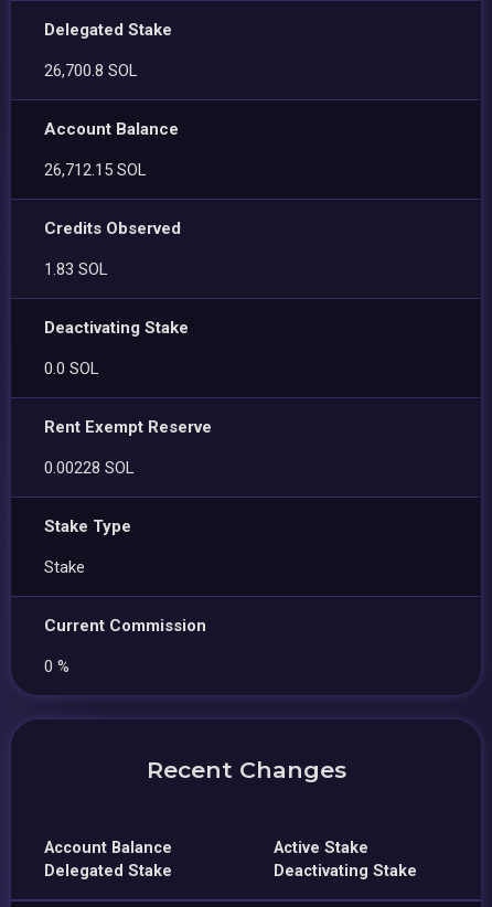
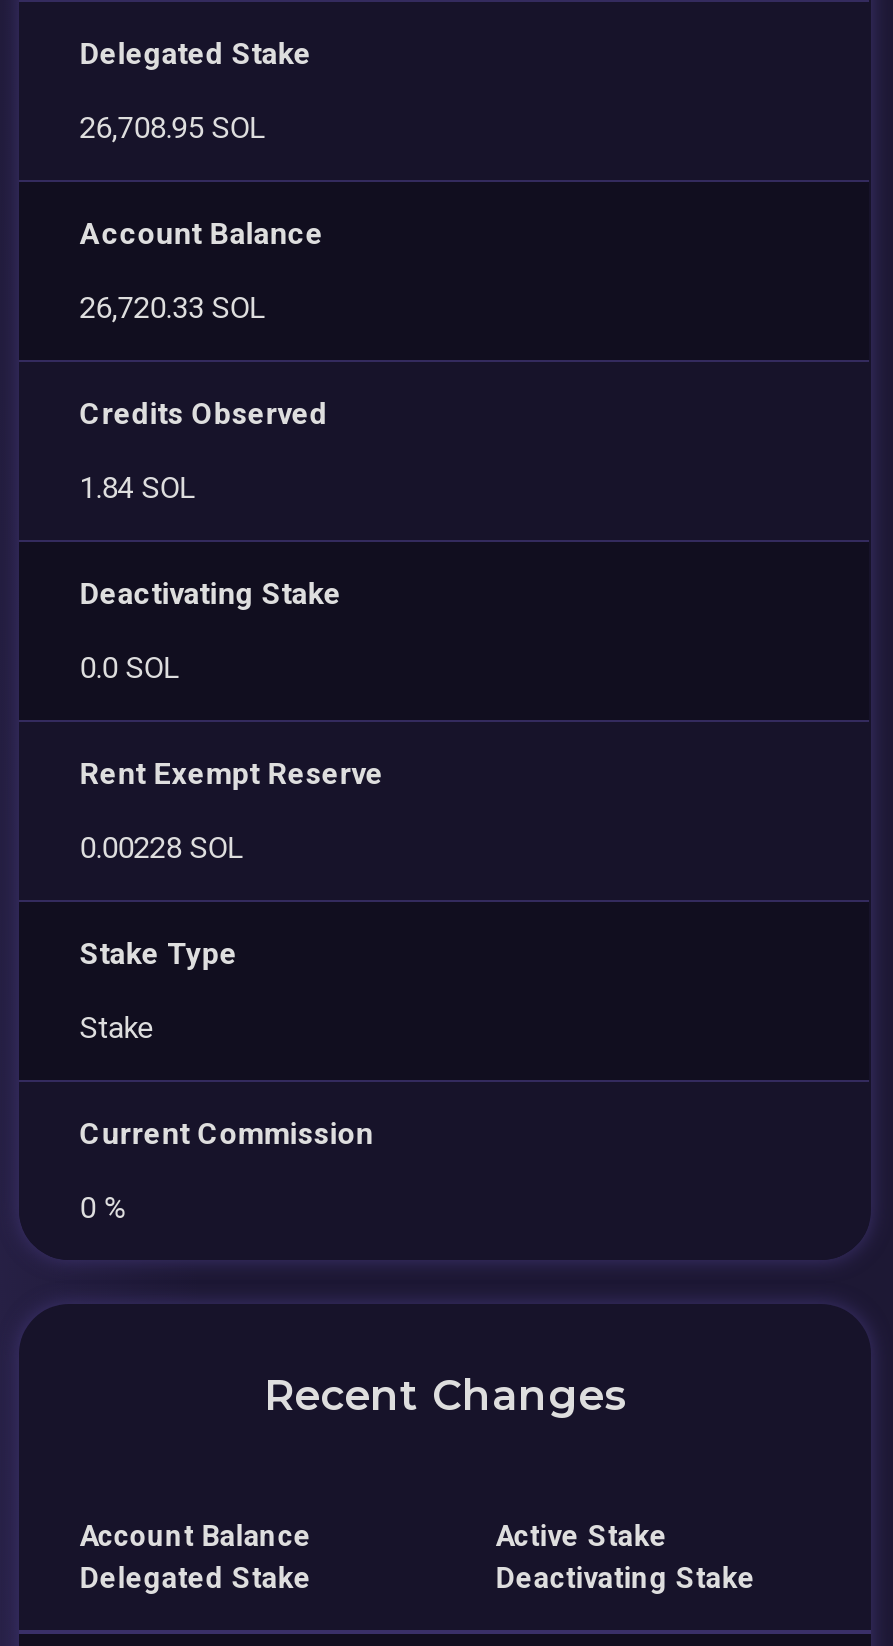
- 26,700.8 SOL
+ 26,708.95 SOL

- 26,712.15 SOL
+ 26,720.33 SOL

- 1.83 SOL
+ 1.84 SOL
